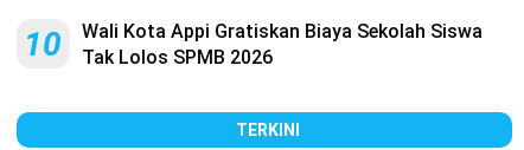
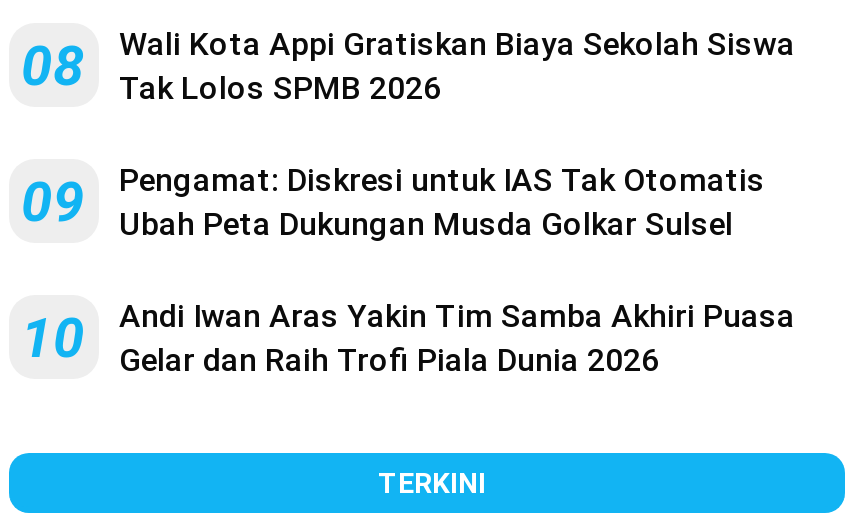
- 10 Wali Kota Appi Gratiskan Biaya Sekolah Siswa Tak Lolos SPMB 2026
+ 08 Wali Kota Appi Gratiskan Biaya Sekolah Siswa Tak Lolos SPMB 2026

+ 09
+ Pengamat: Diskresi untuk IAS Tak Otomatis
+ Ubah Peta Dukungan Musda Golkar Sulsel
+ 10
+ Andi Iwan Aras Yakin Tim Samba Akhiri Puasa
+ Gelar dan Raih Trofi Piala Dunia 2026
